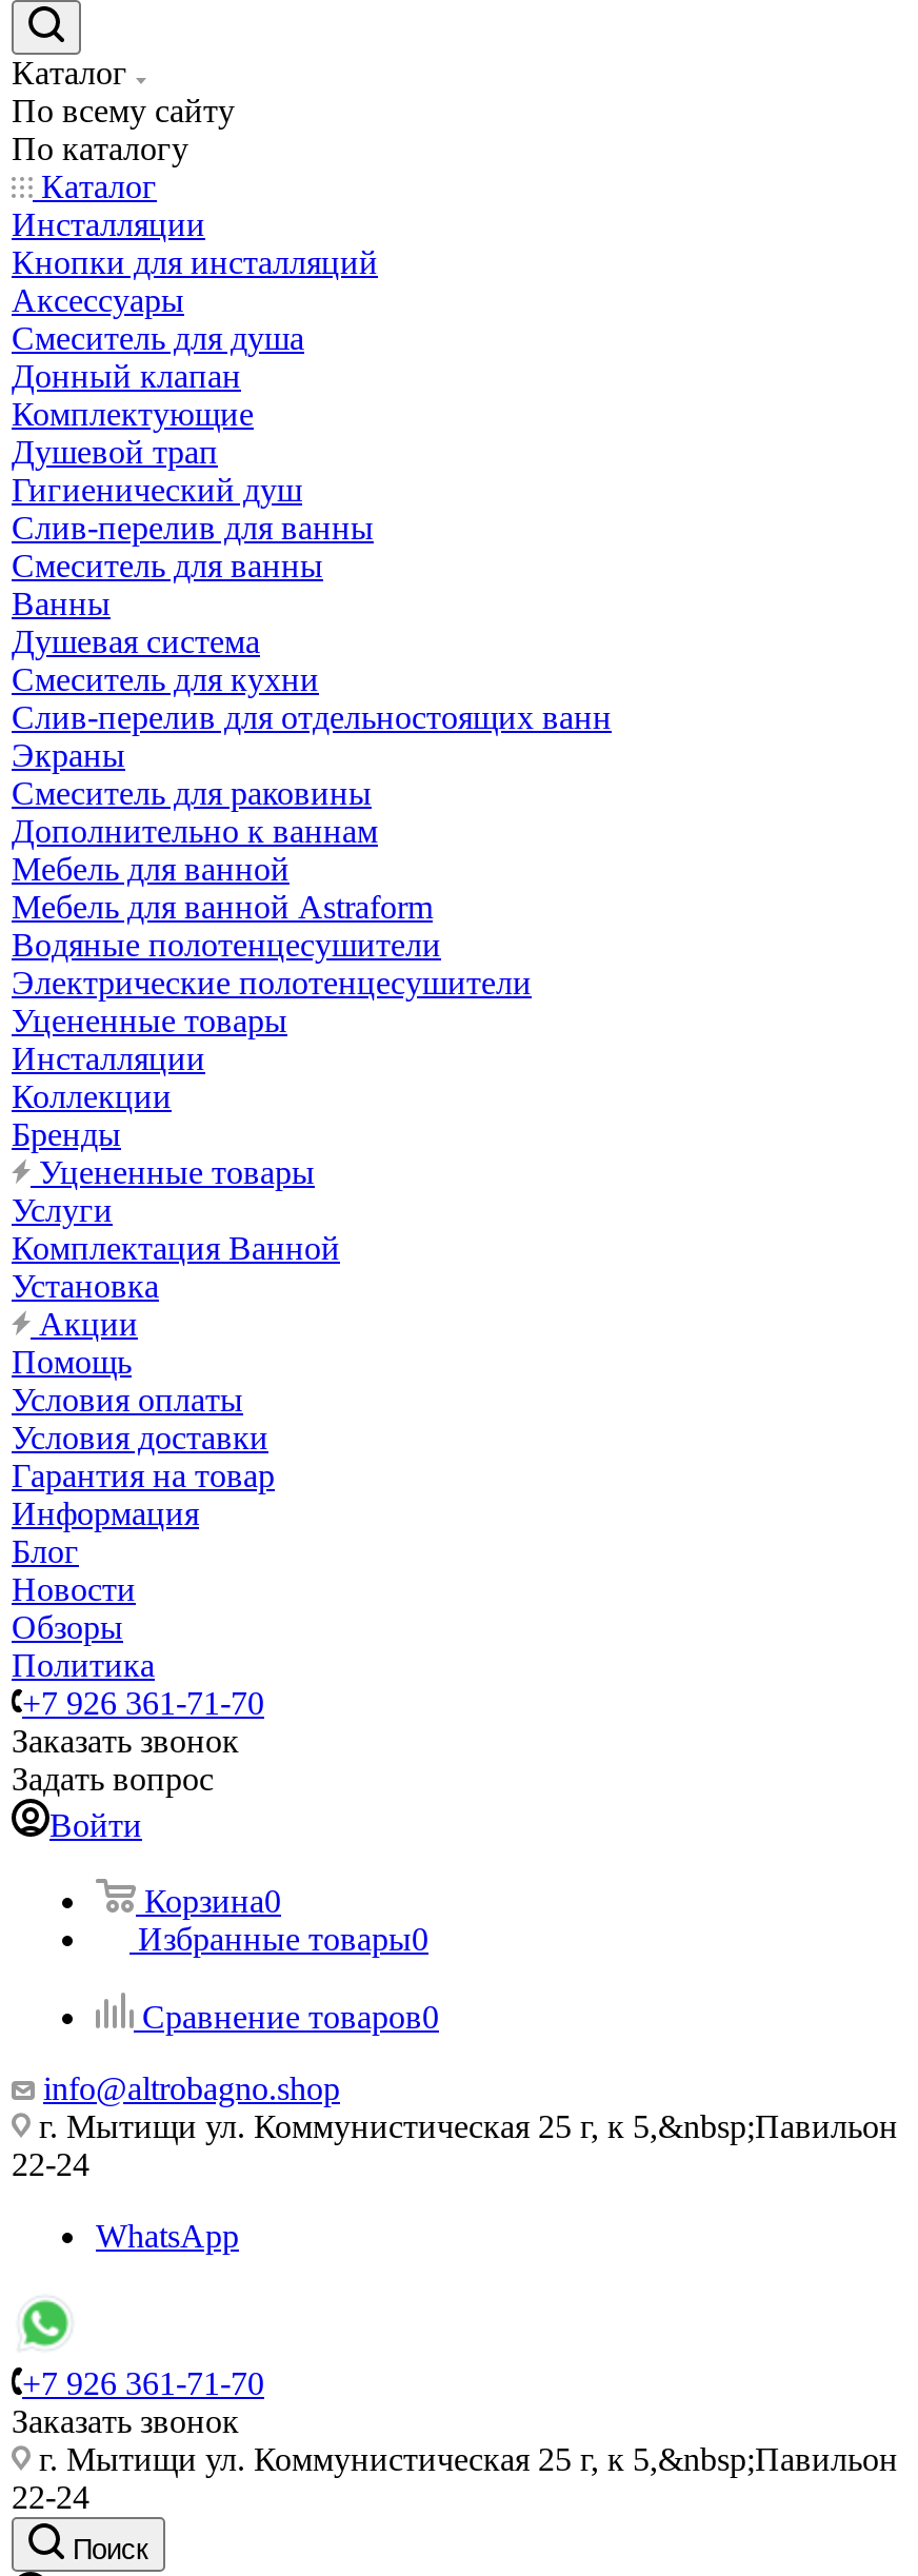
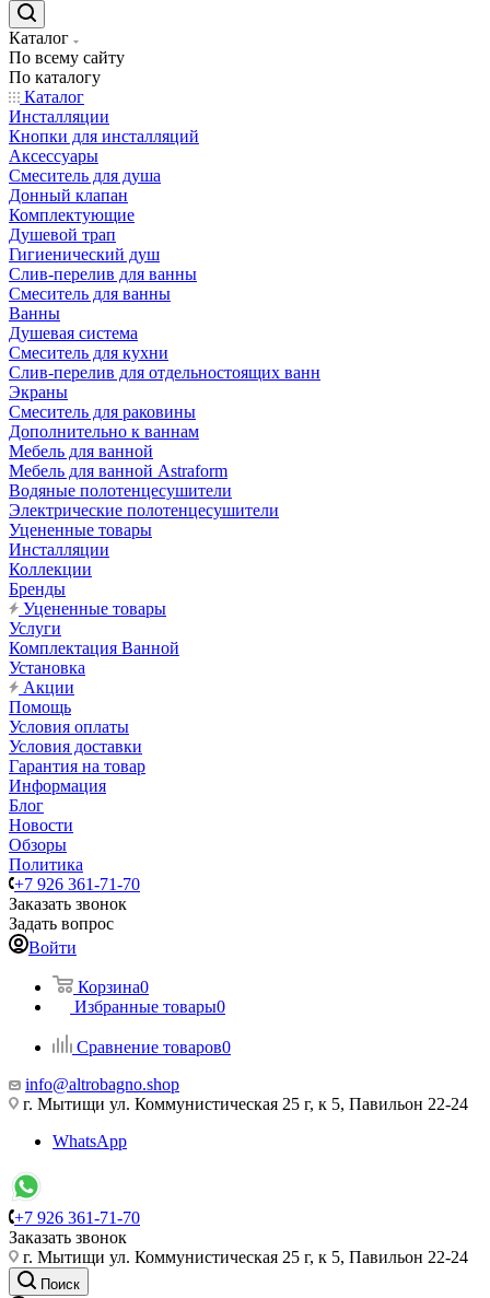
- г. Мытищи ул. Коммунистическая 25 г, к 5,&nbsp;Павильон
- 22-24
+ г. Мытищи ул. Коммунистическая 25 г, к 5, Павильон 22-24

- г. Мытищи ул. Коммунистическая 25 г, к 5,&nbsp;Павильон
- 22-24
+ г. Мытищи ул. Коммунистическая 25 г, к 5, Павильон 22-24
